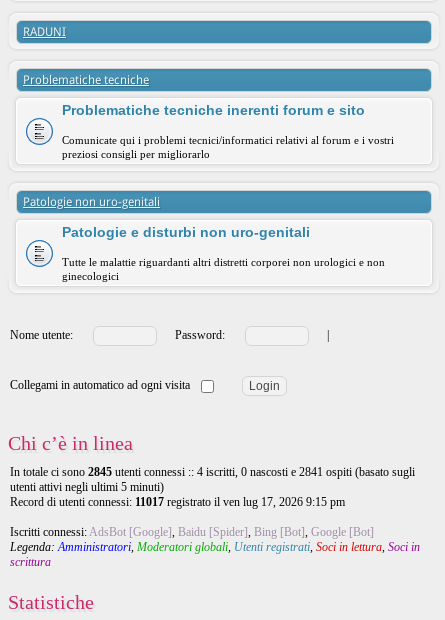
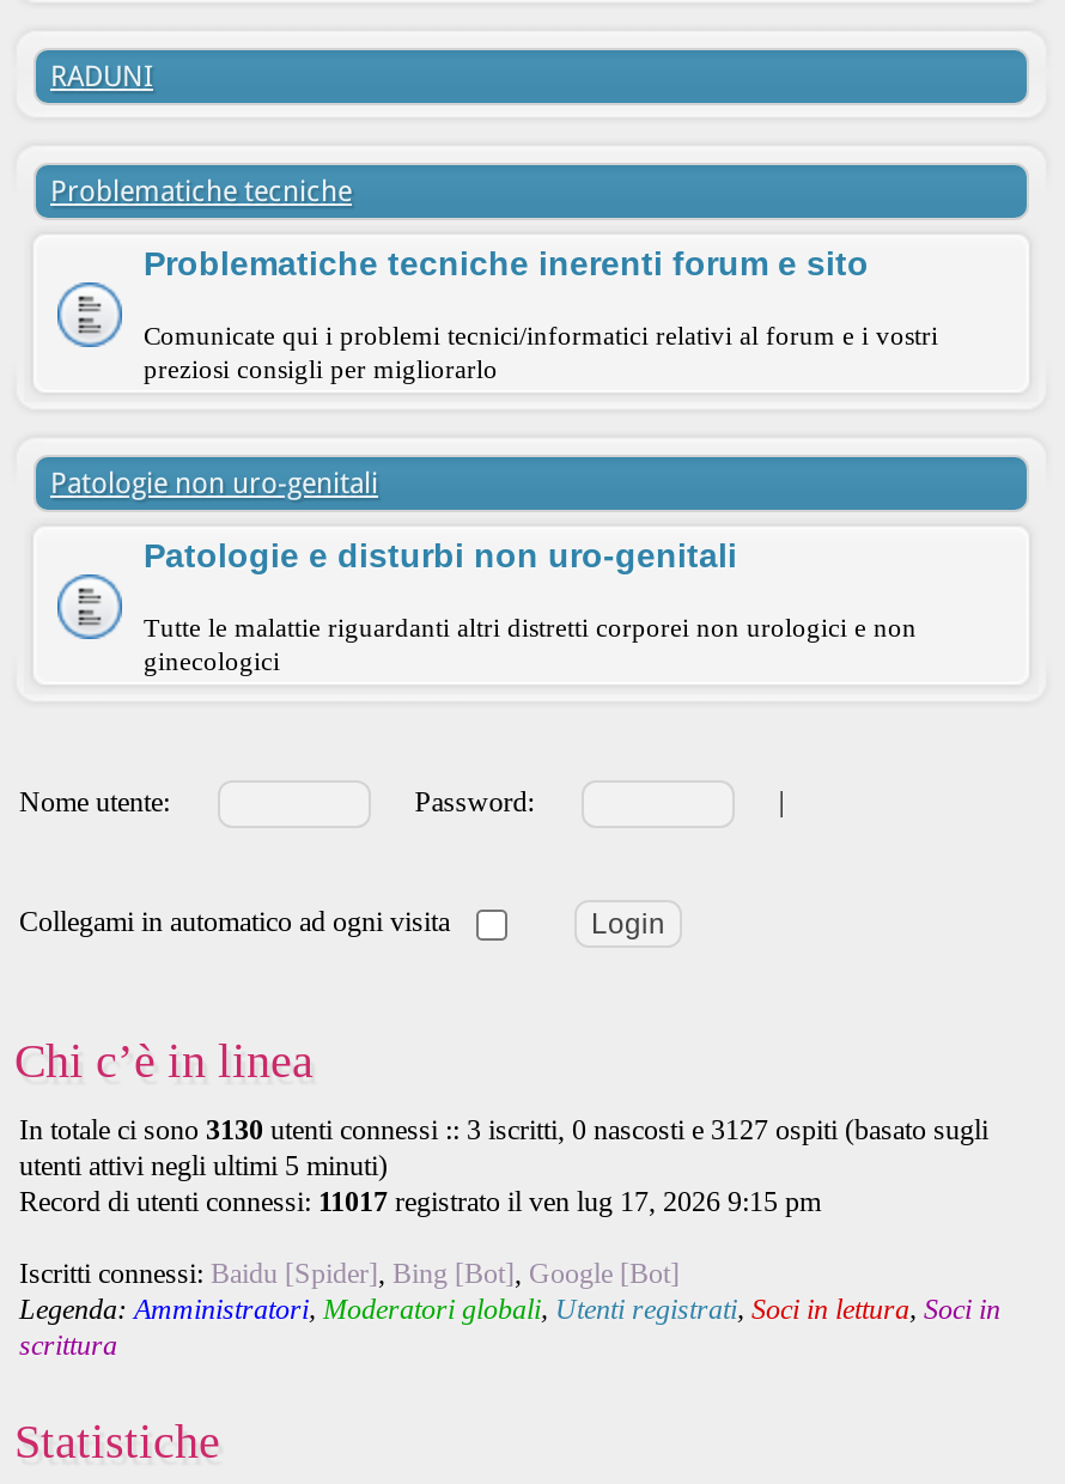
- In totale ci sono 2845 utenti connessi :: 4 iscritti, 0 nascosti e 2841 ospiti (basato sugli
+ In totale ci sono 3130 utenti connessi :: 3 iscritti, 0 nascosti e 3127 ospiti (basato sugli

- Iscritti connessi: AdsBot [Google], Baidu [Spider], Bing [Bot], Google [Bot]
+ Iscritti connessi: Baidu [Spider], Bing [Bot], Google [Bot]
